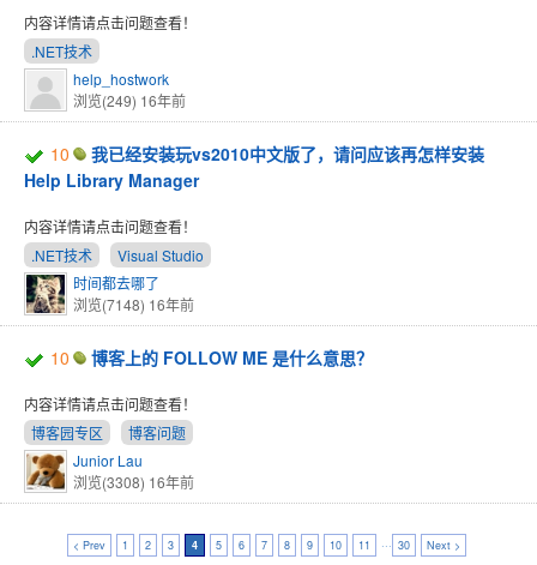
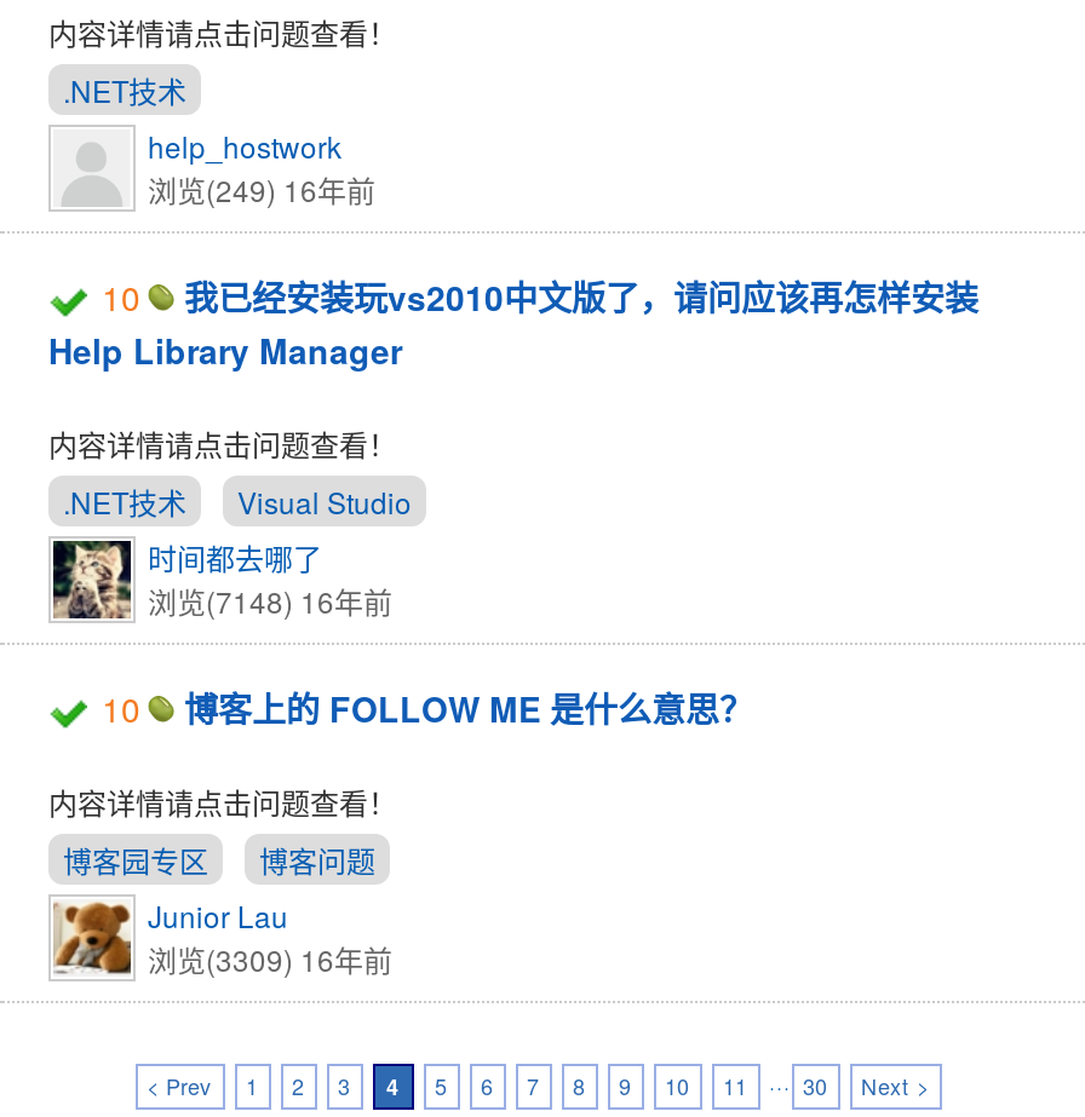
- 浏览(3308) 16年前
+ 浏览(3309) 16年前
